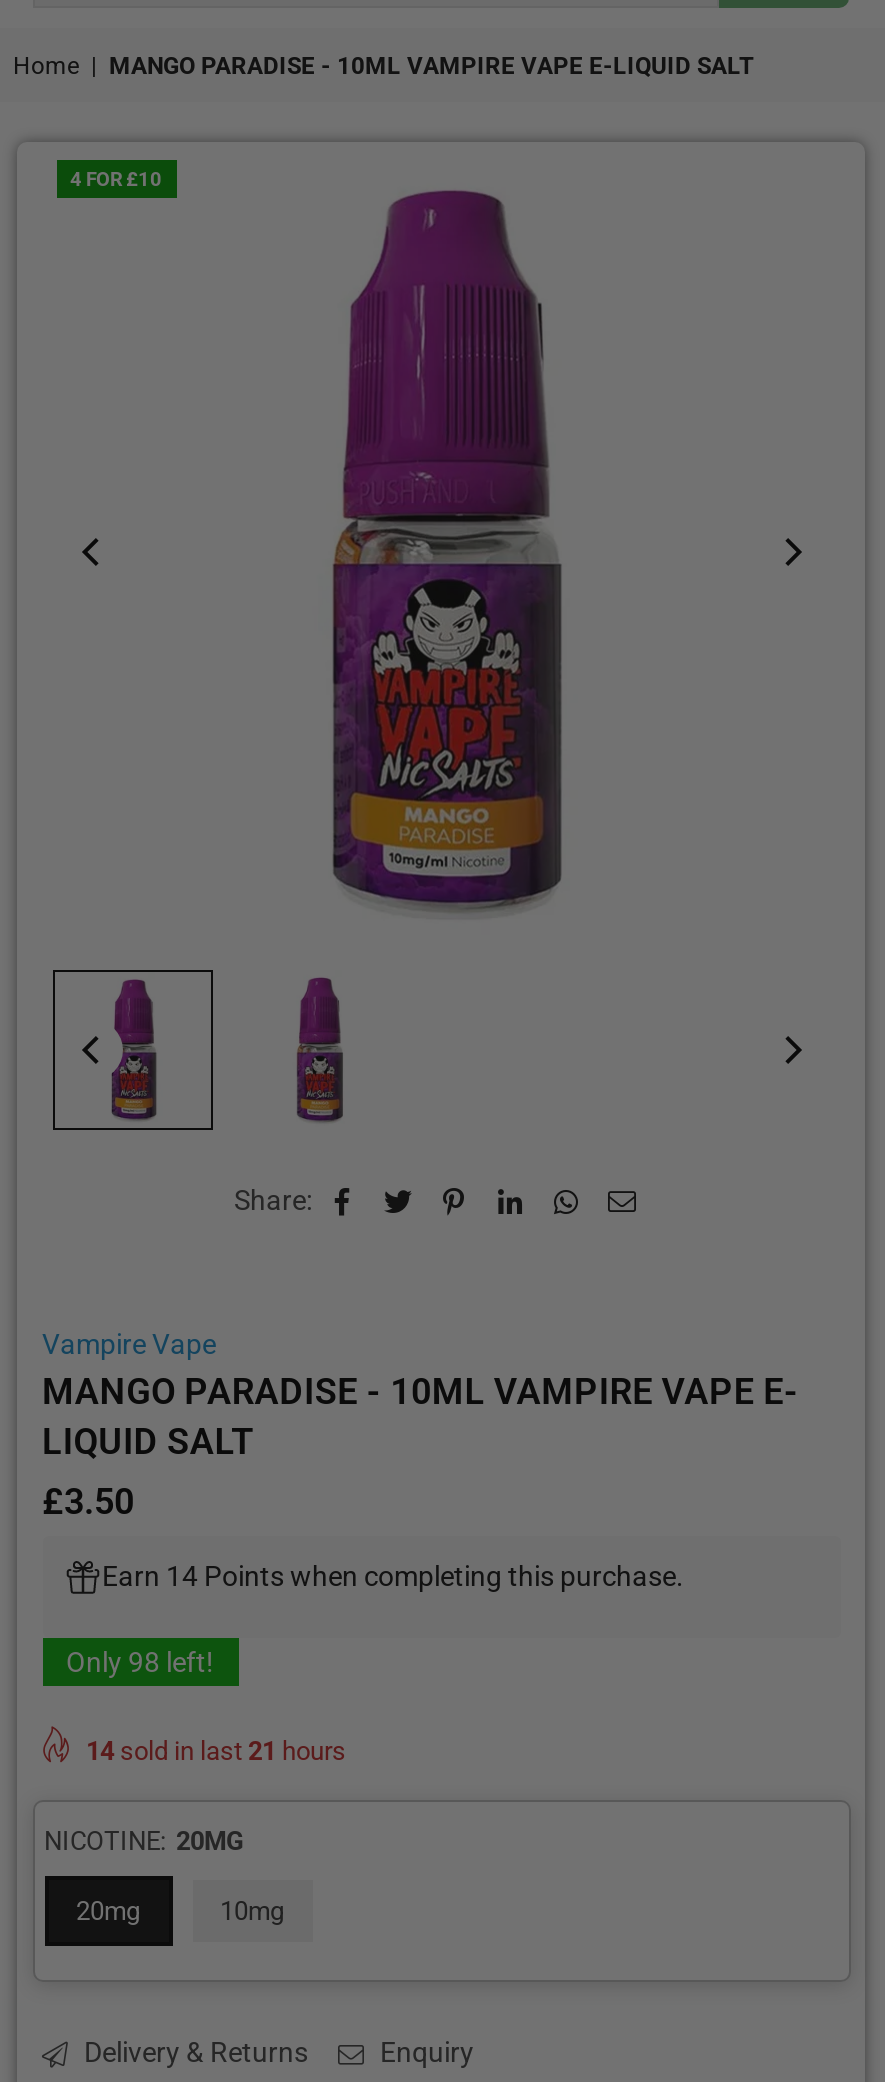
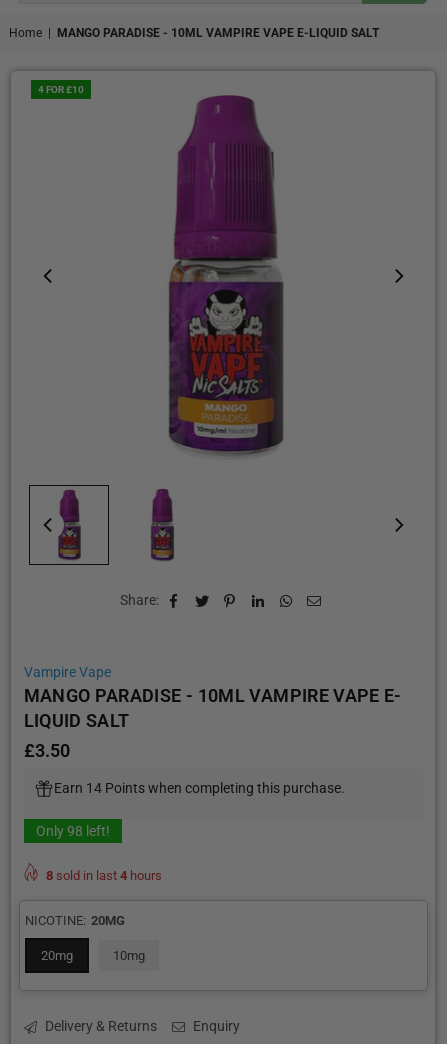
- 14 sold in last 21 hours
+ 8 sold in last 4 hours
